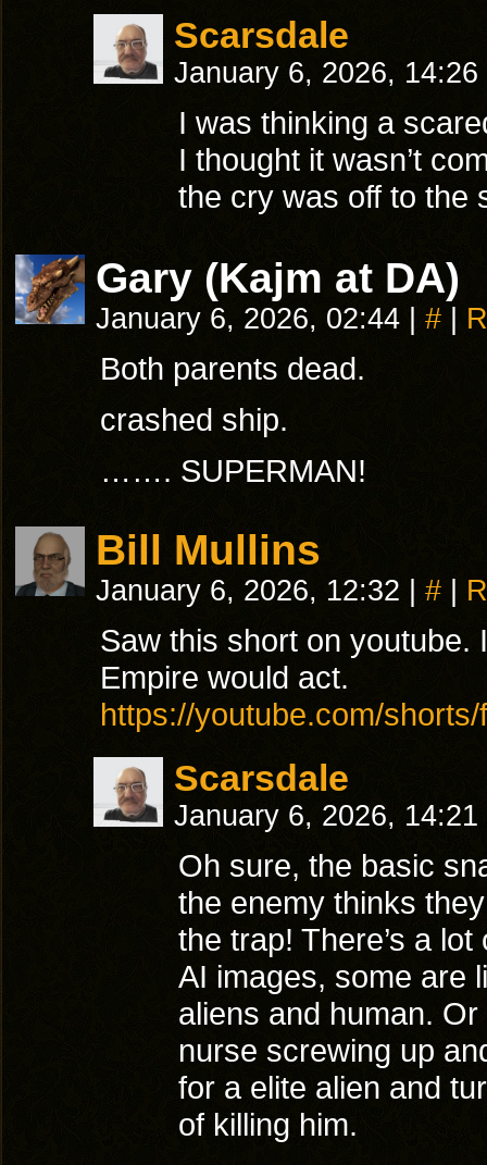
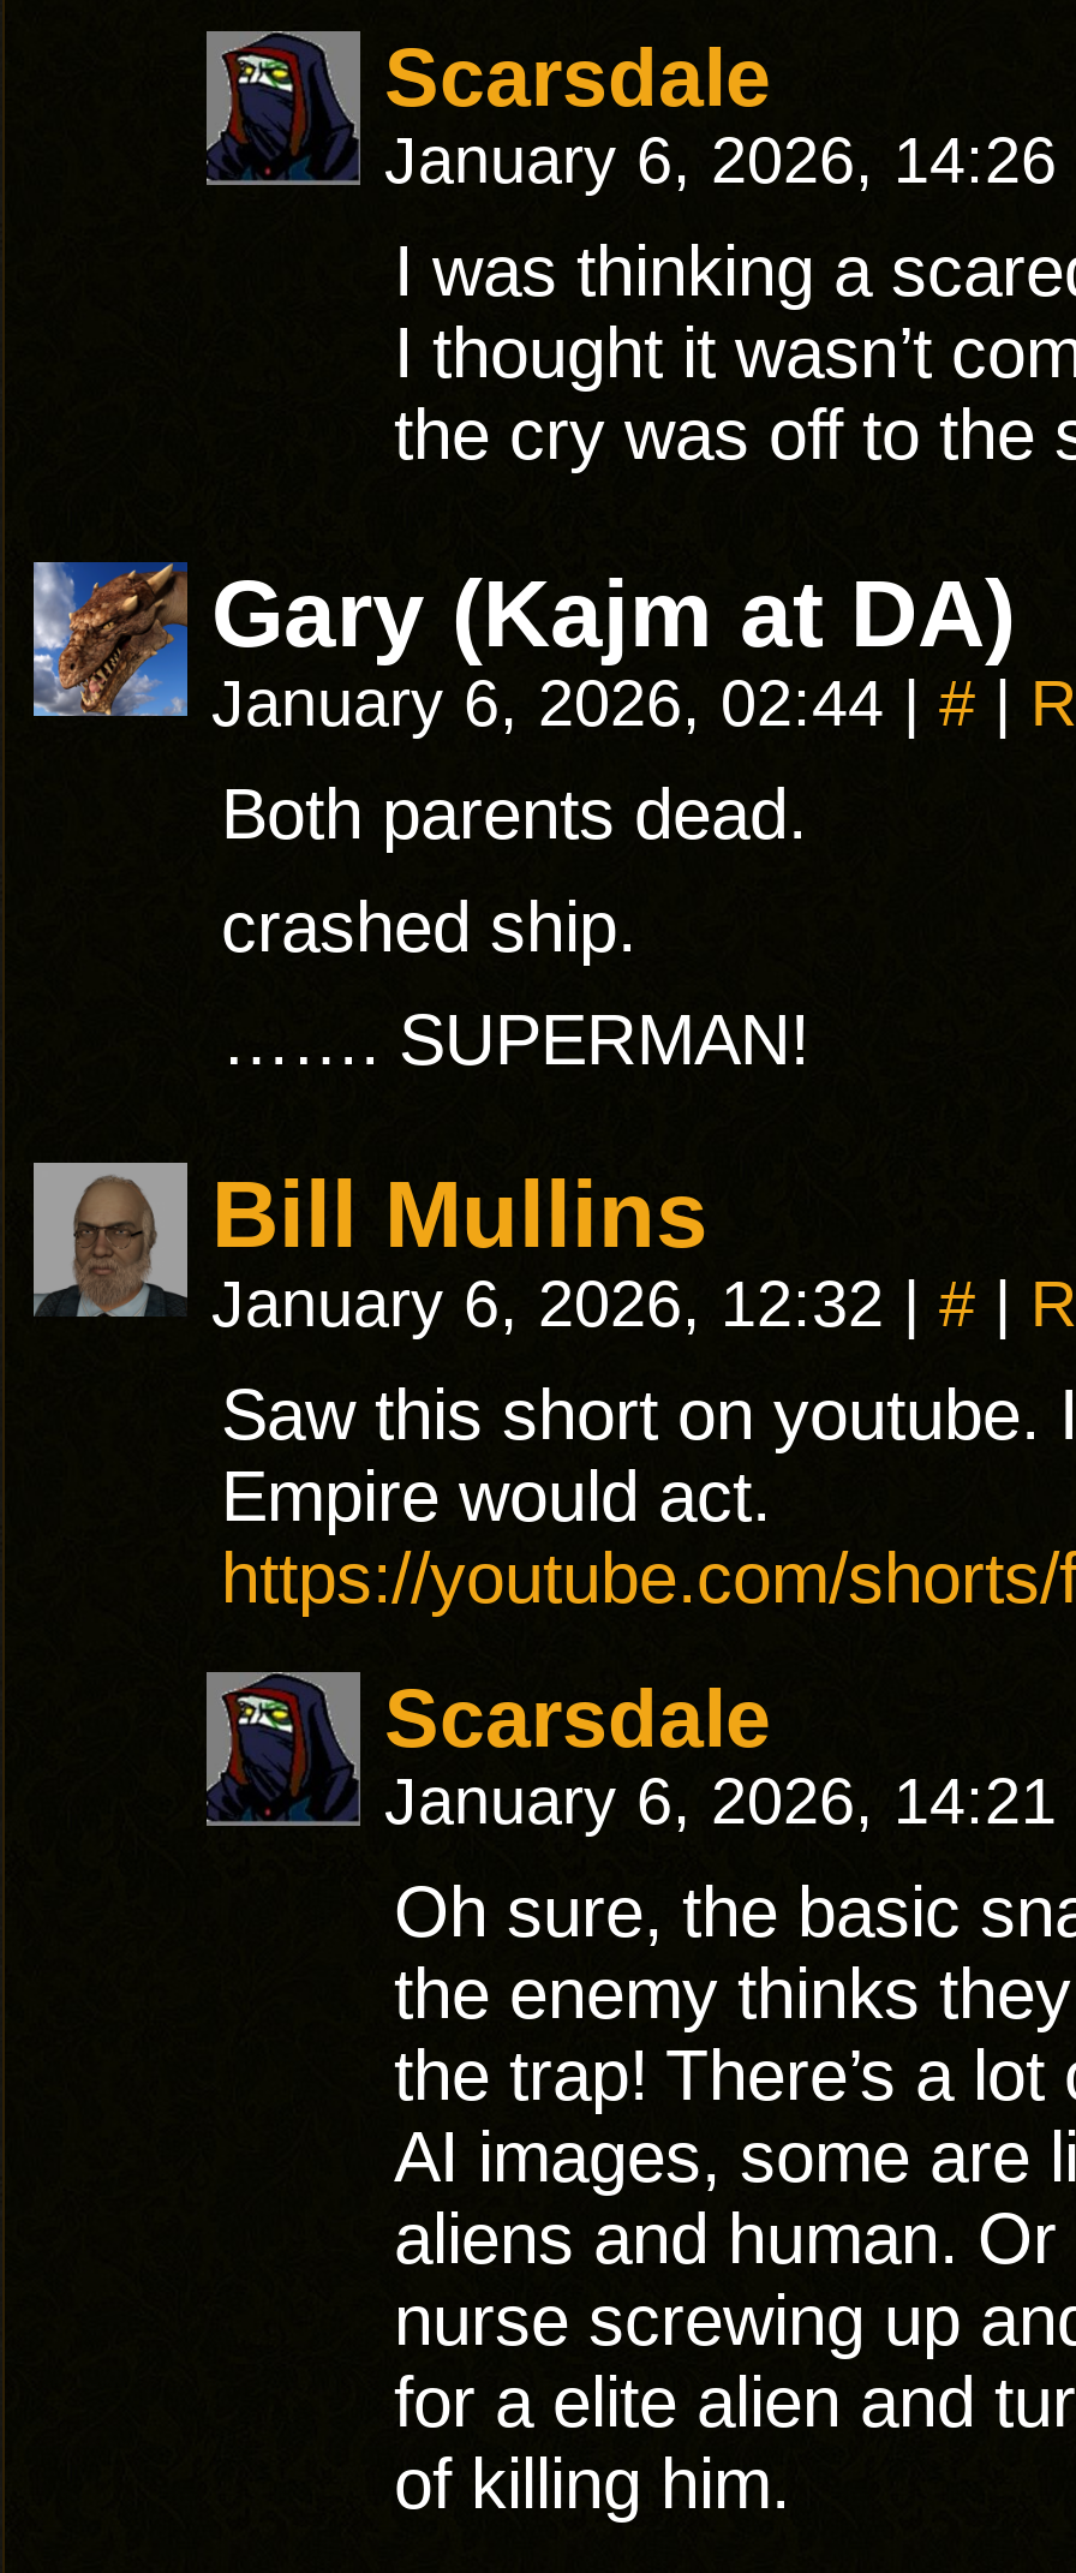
- [image]
+ [image]

- [image]
+ [image]
